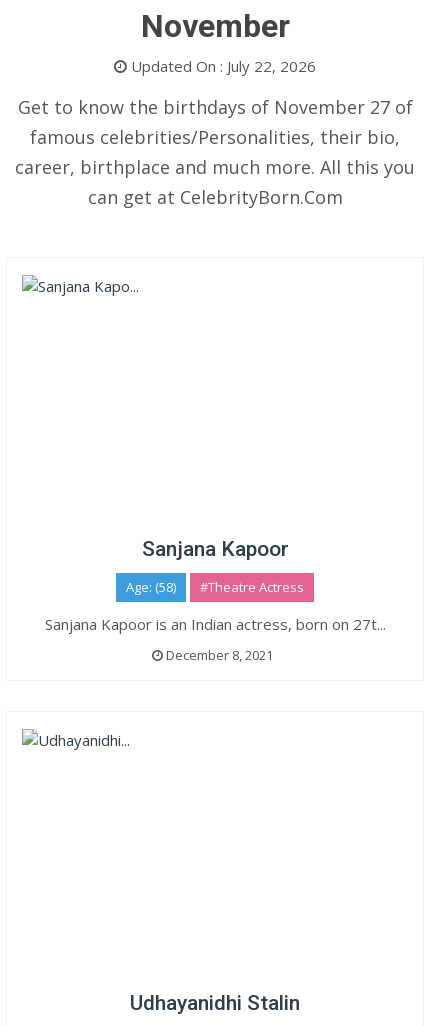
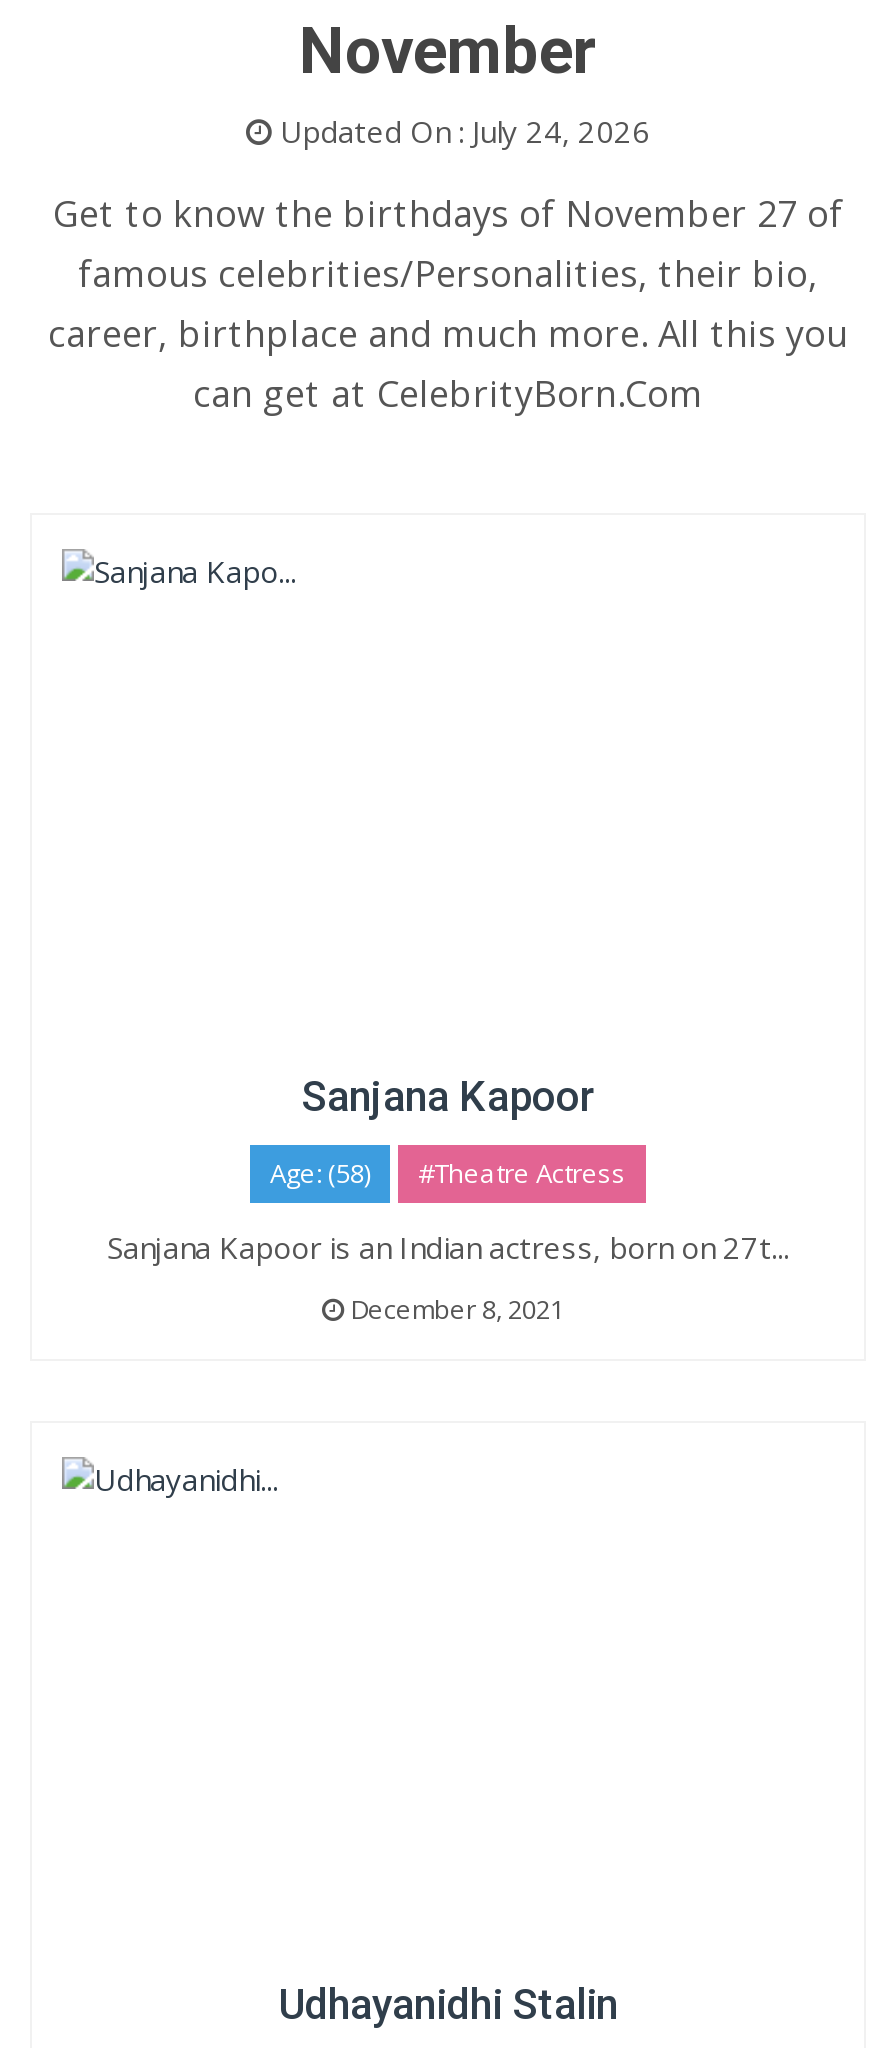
- Updated On : July 22, 2026
+ Updated On : July 24, 2026
